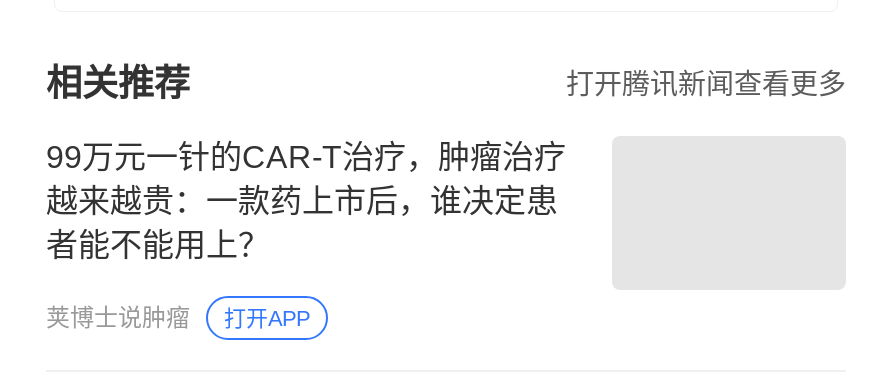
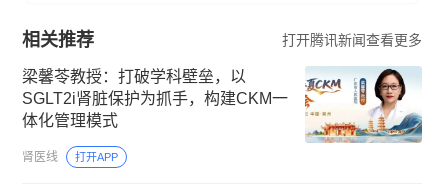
+ [image]

- 99万元一针的CAR-T治疗，肿瘤治疗
- 越来越贵：一款药上市后，谁决定患
- 者能不能用上？
+ 梁馨苓教授：打破学科壁垒，以
+ SGLT2i肾脏保护为抓手，构建CKM一
+ 体化管理模式

- 荚博士说肿瘤
+ 肾医线
